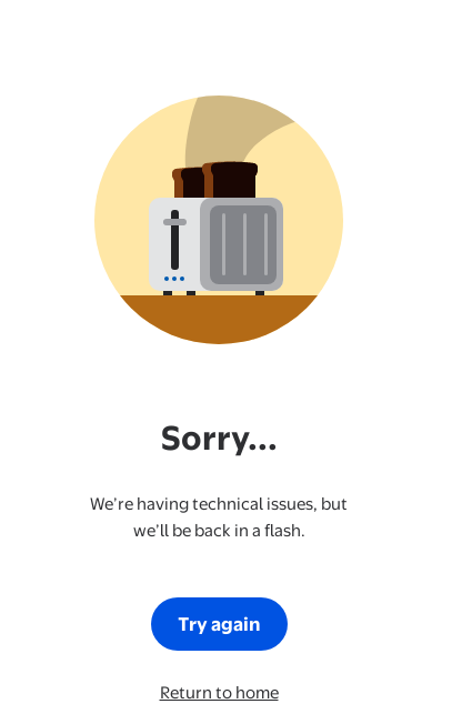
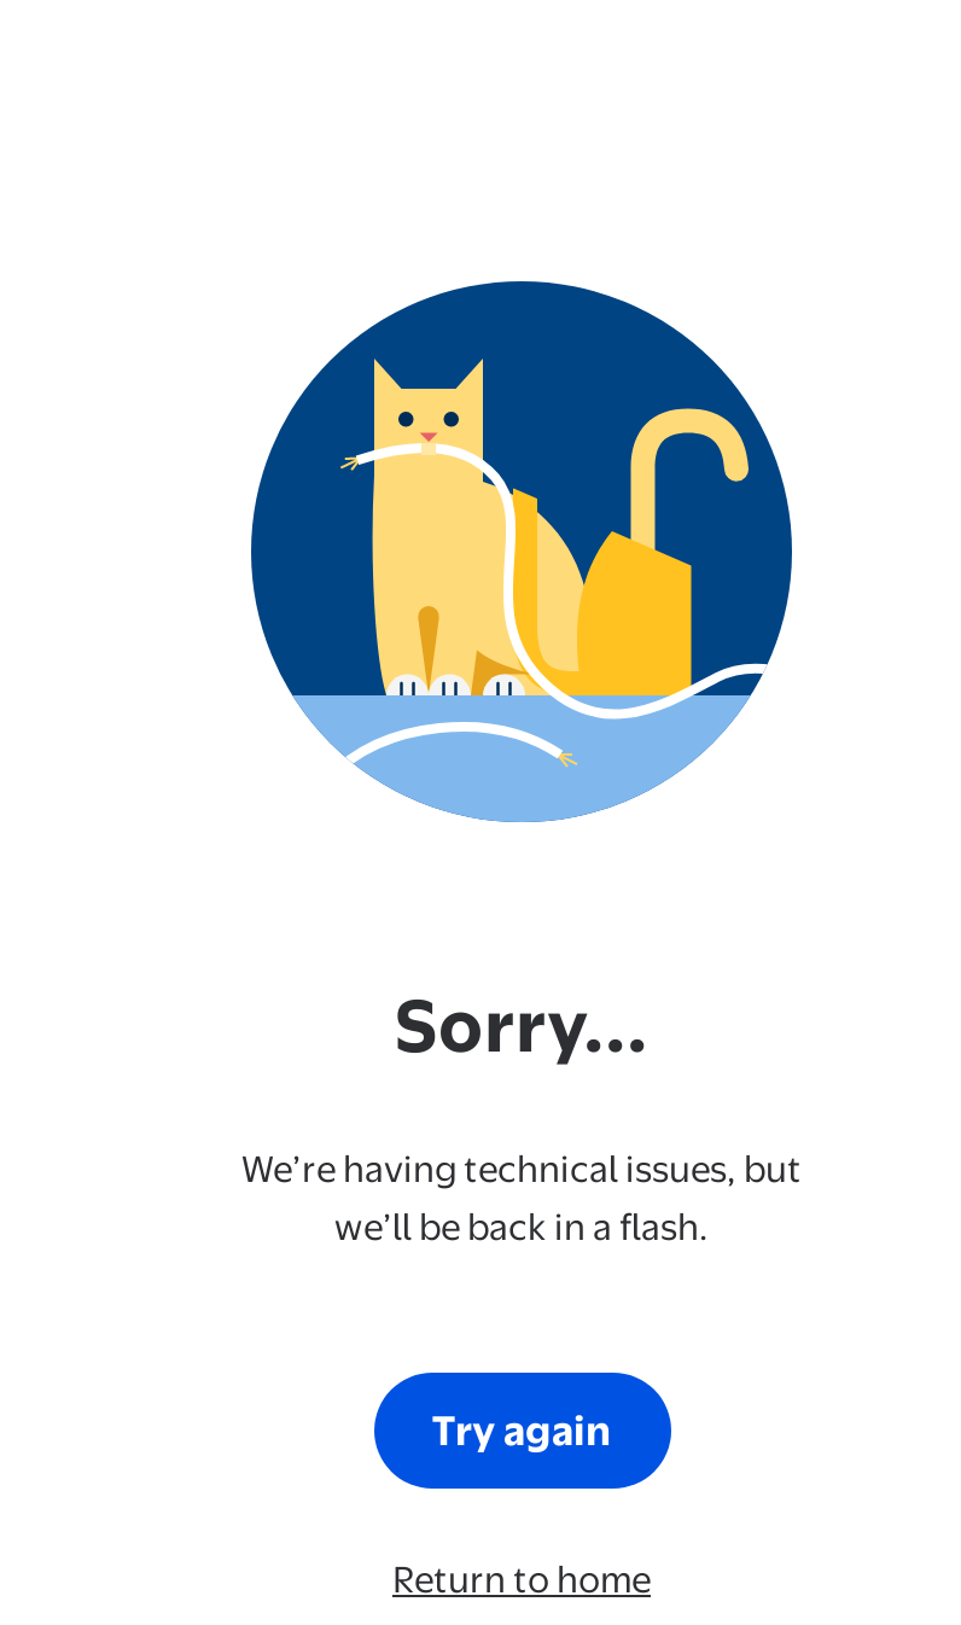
- [image]
+ [image]
